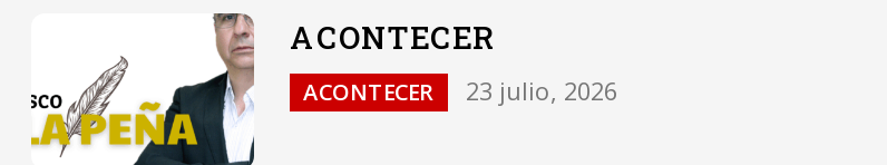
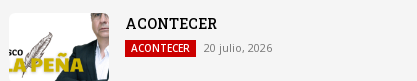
- ACONTECER 23 julio, 2026
+ ACONTECER 20 julio, 2026
